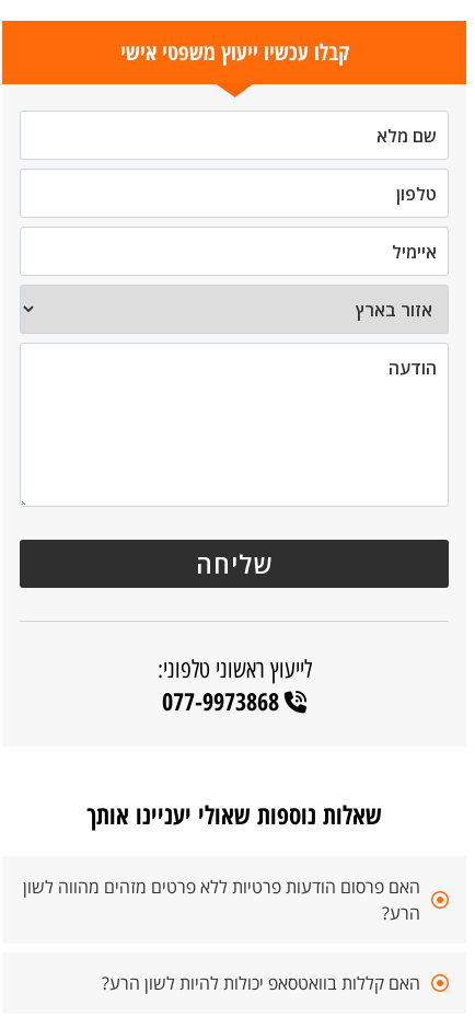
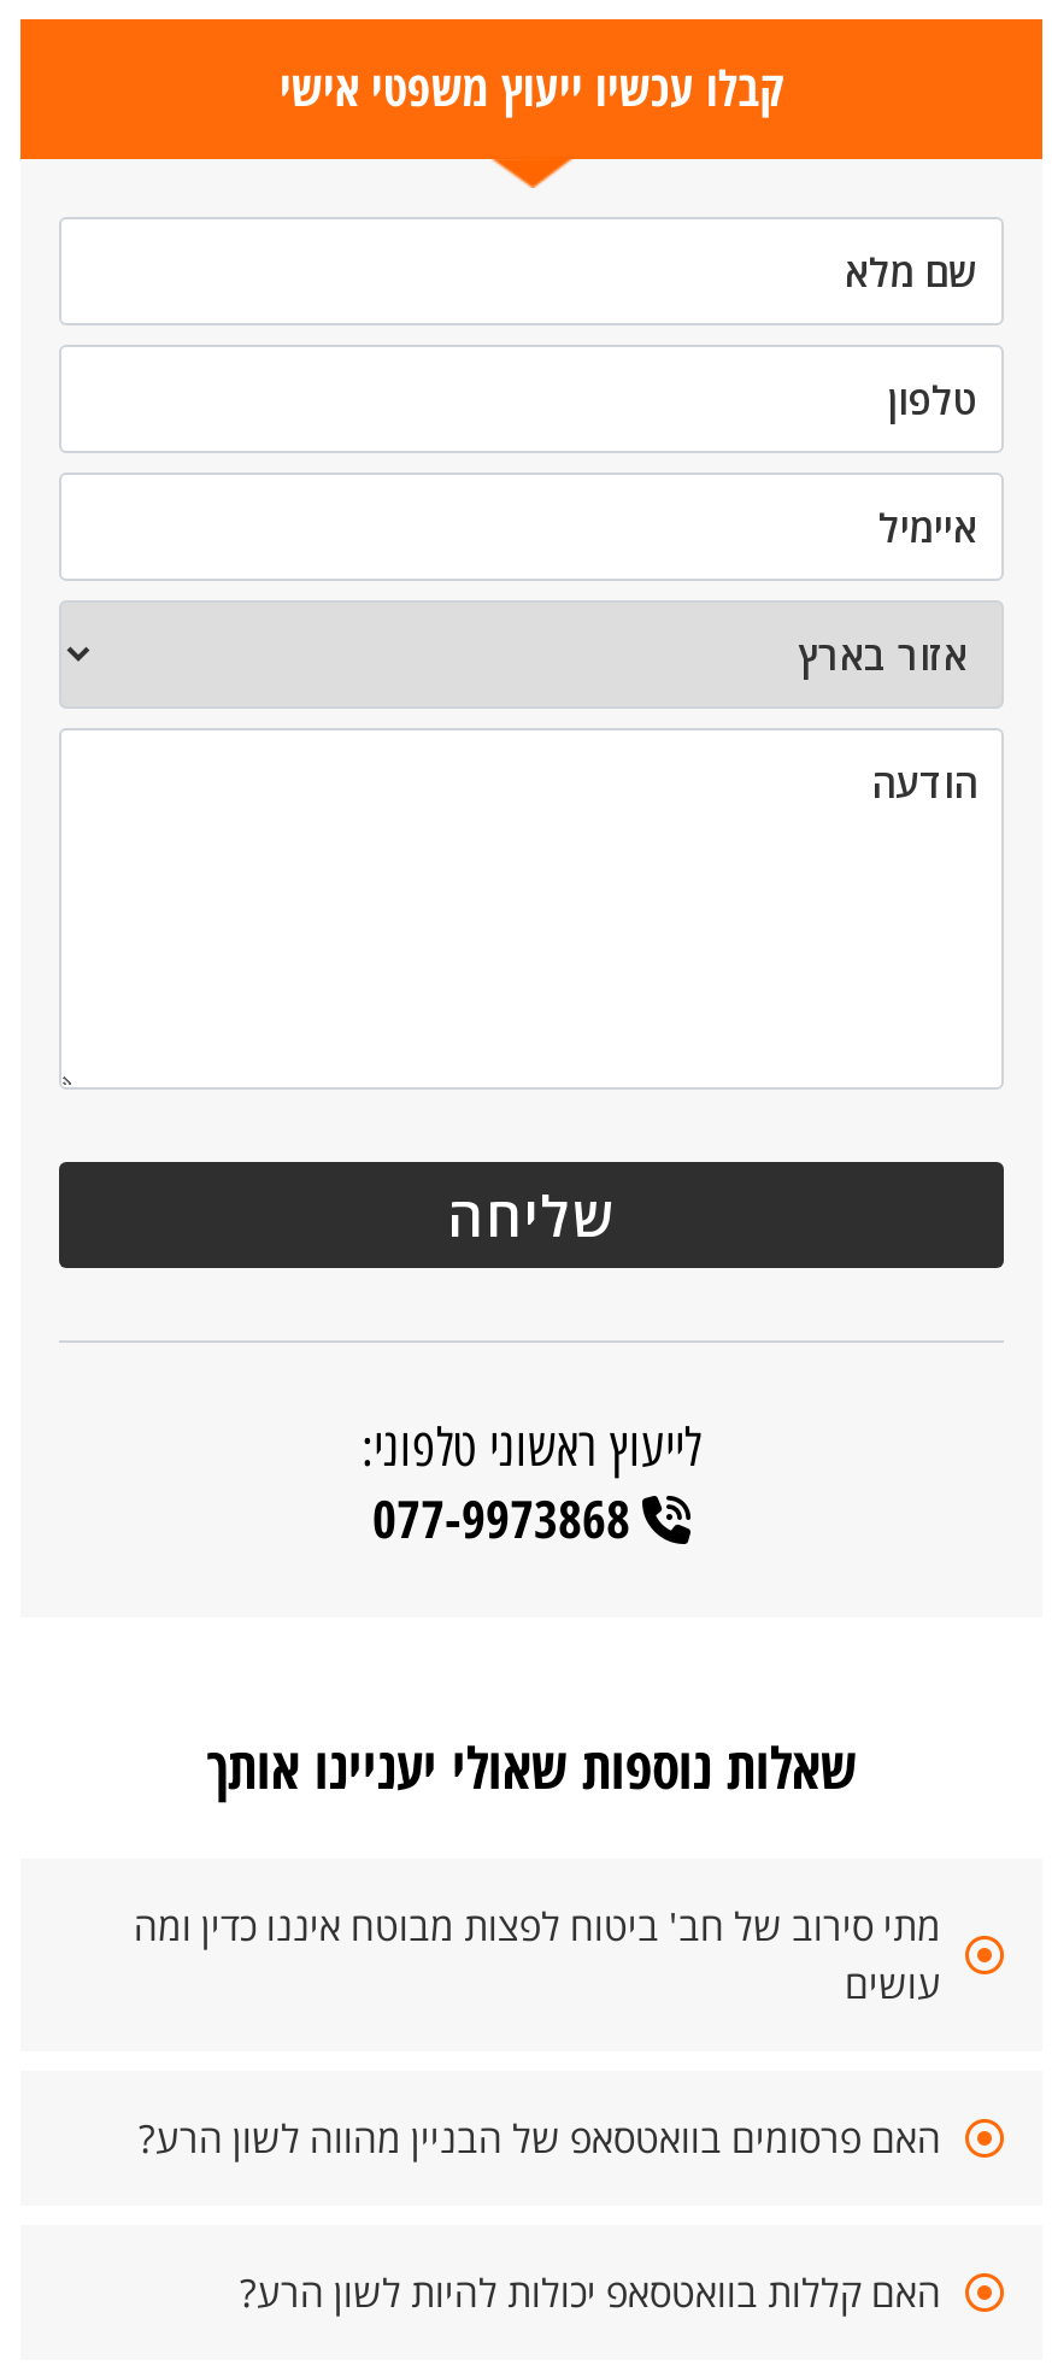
- האם פרסום הודעות פרטיות ללא פרטים מזהים מהווה לשון
- הרע?
+ מתי סירוב של חב' ביטוח לפצות מבוטח איננו כדין ומה
+ עושים
+ האם פרסומים בוואטסאפ של הבניין מהווה לשון הרע?
